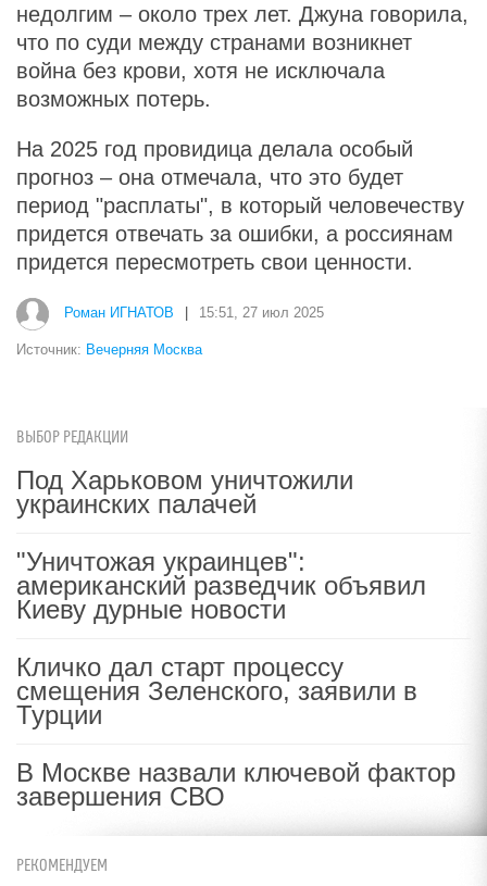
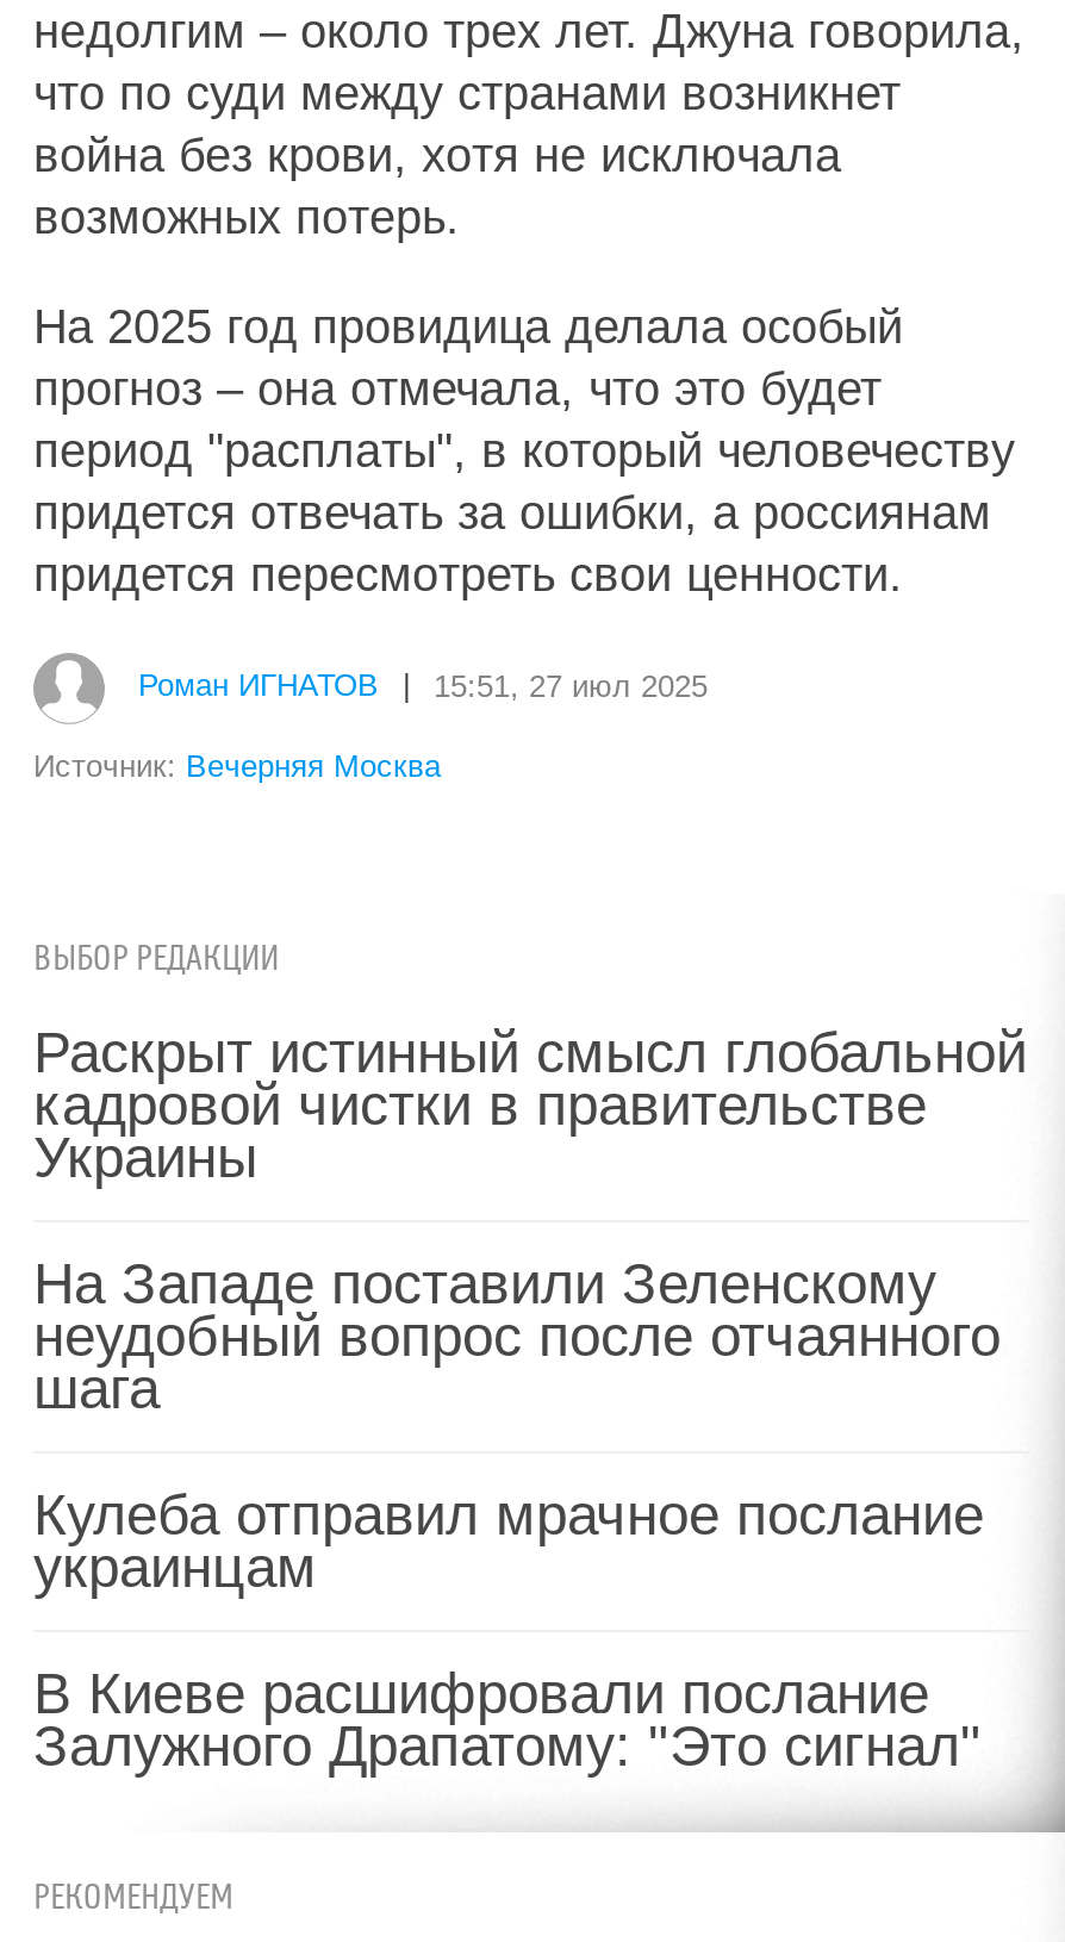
- Под Харьковом уничтожили
- украинских палачей
+ Раскрыт истинный смысл глобальной
+ кадровой чистки в правительстве
+ Украины

- "Уничтожая украинцев":
- американский разведчик объявил
- Киеву дурные новости
+ На Западе поставили Зеленскому
+ неудобный вопрос после отчаянного
+ шага

- Кличко дал старт процессу
- смещения Зеленского, заявили в
- Турции
+ Кулеба отправил мрачное послание
+ украинцам

- В Москве назвали ключевой фактор
- завершения СВО
+ В Киеве расшифровали послание
+ Залужного Драпатому: "Это сигнал"
